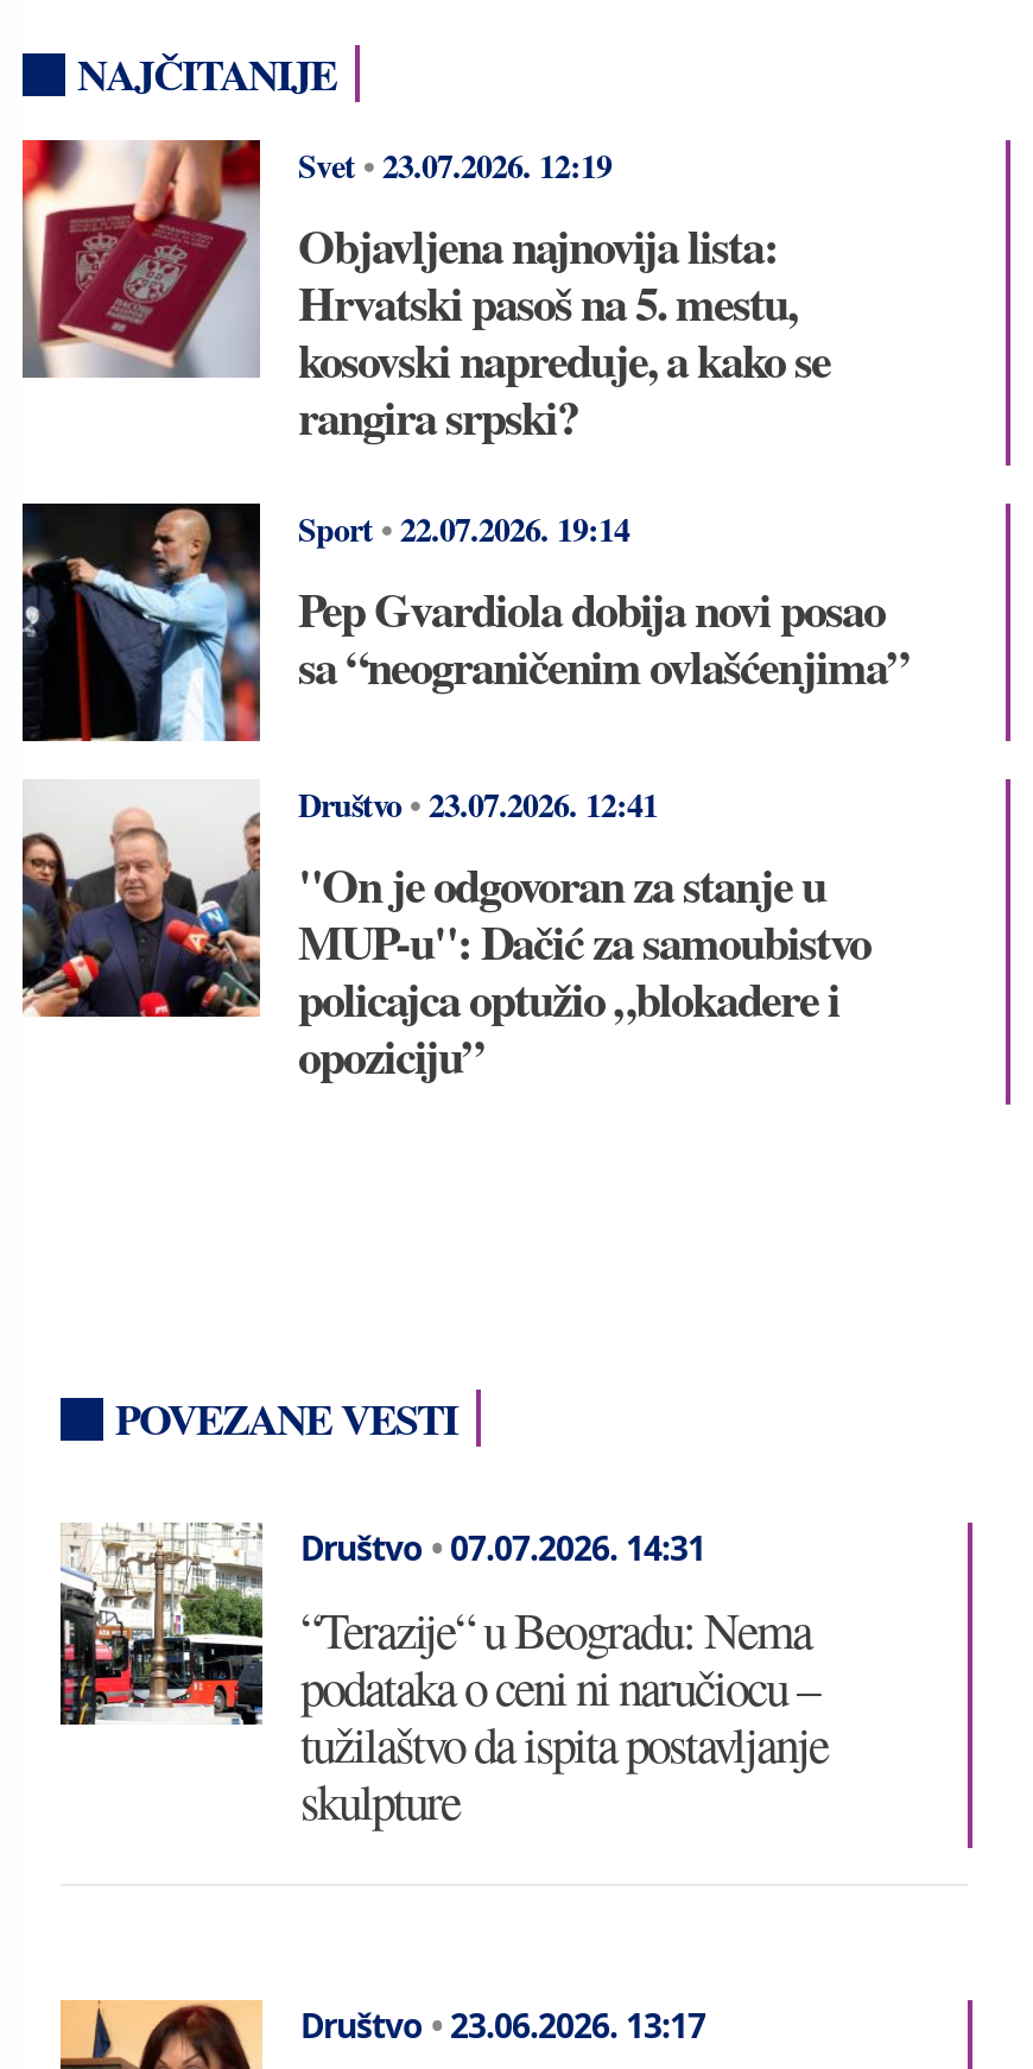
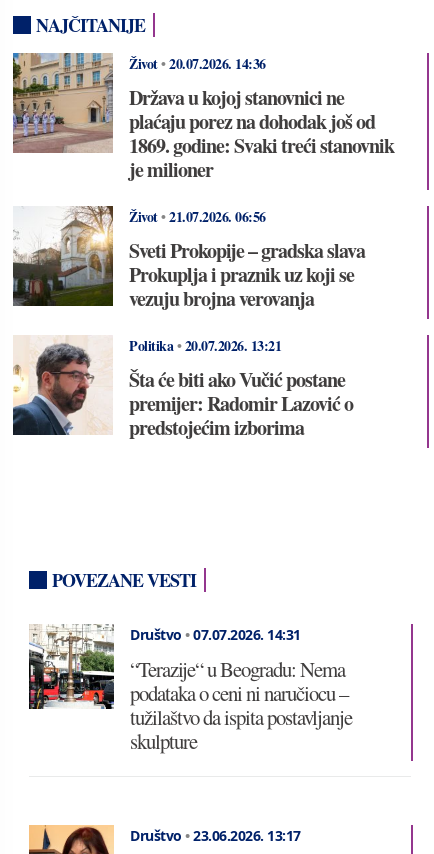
- [image]
- Svet •23.07.2026. 12:19
- Objavljena najnovija lista:
- Hrvatski pasoš na 5. mestu,
- kosovski napreduje, a kako se
- rangira srpski?
+ [image]
+ Život •20.07.2026. 14:36
+ Država u kojoj stanovnici ne
+ plaćaju porez na dohodak još od
+ 1869. godine: Svaki treći stanovnik
+ je milioner

- [image]
- Sport •22.07.2026. 19:14
- Pep Gvardiola dobija novi posao
- sa “neograničenim ovlašćenjima”
+ [image]
+ Život • 21.07.2026. 06:56
+ Sveti Prokopije – gradska slava
+ Prokuplja i praznik uz koji se
+ vezuju brojna verovanja

- [image]
- Društvo •23.07.2026. 12:41
- "On je odgovoran za stanje u
- MUP-u": Dačić za samoubistvo
- policajca optužio „blokadere i
- opoziciju”
+ [image]
+ Politika • 20.07.2026. 13:21
+ Šta će biti ako Vučić postane
+ premijer: Radomir Lazović o
+ predstojećim izborima
